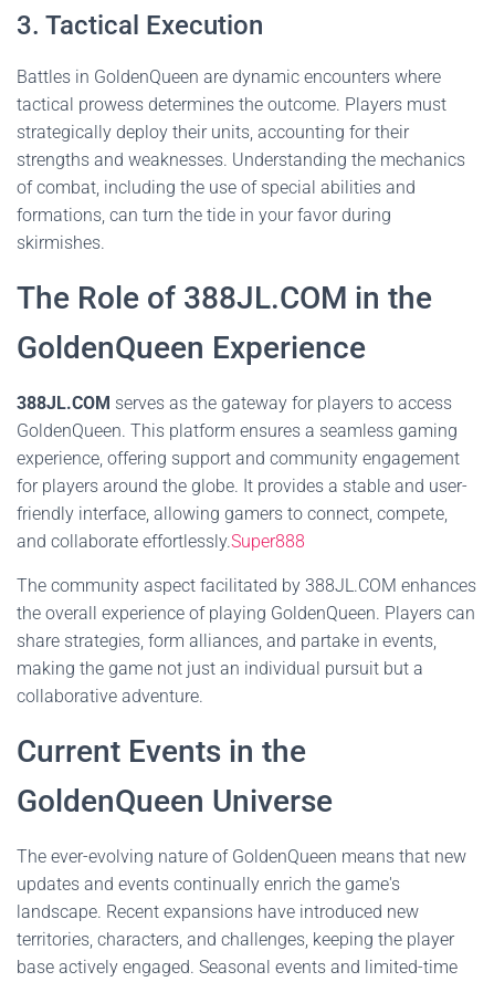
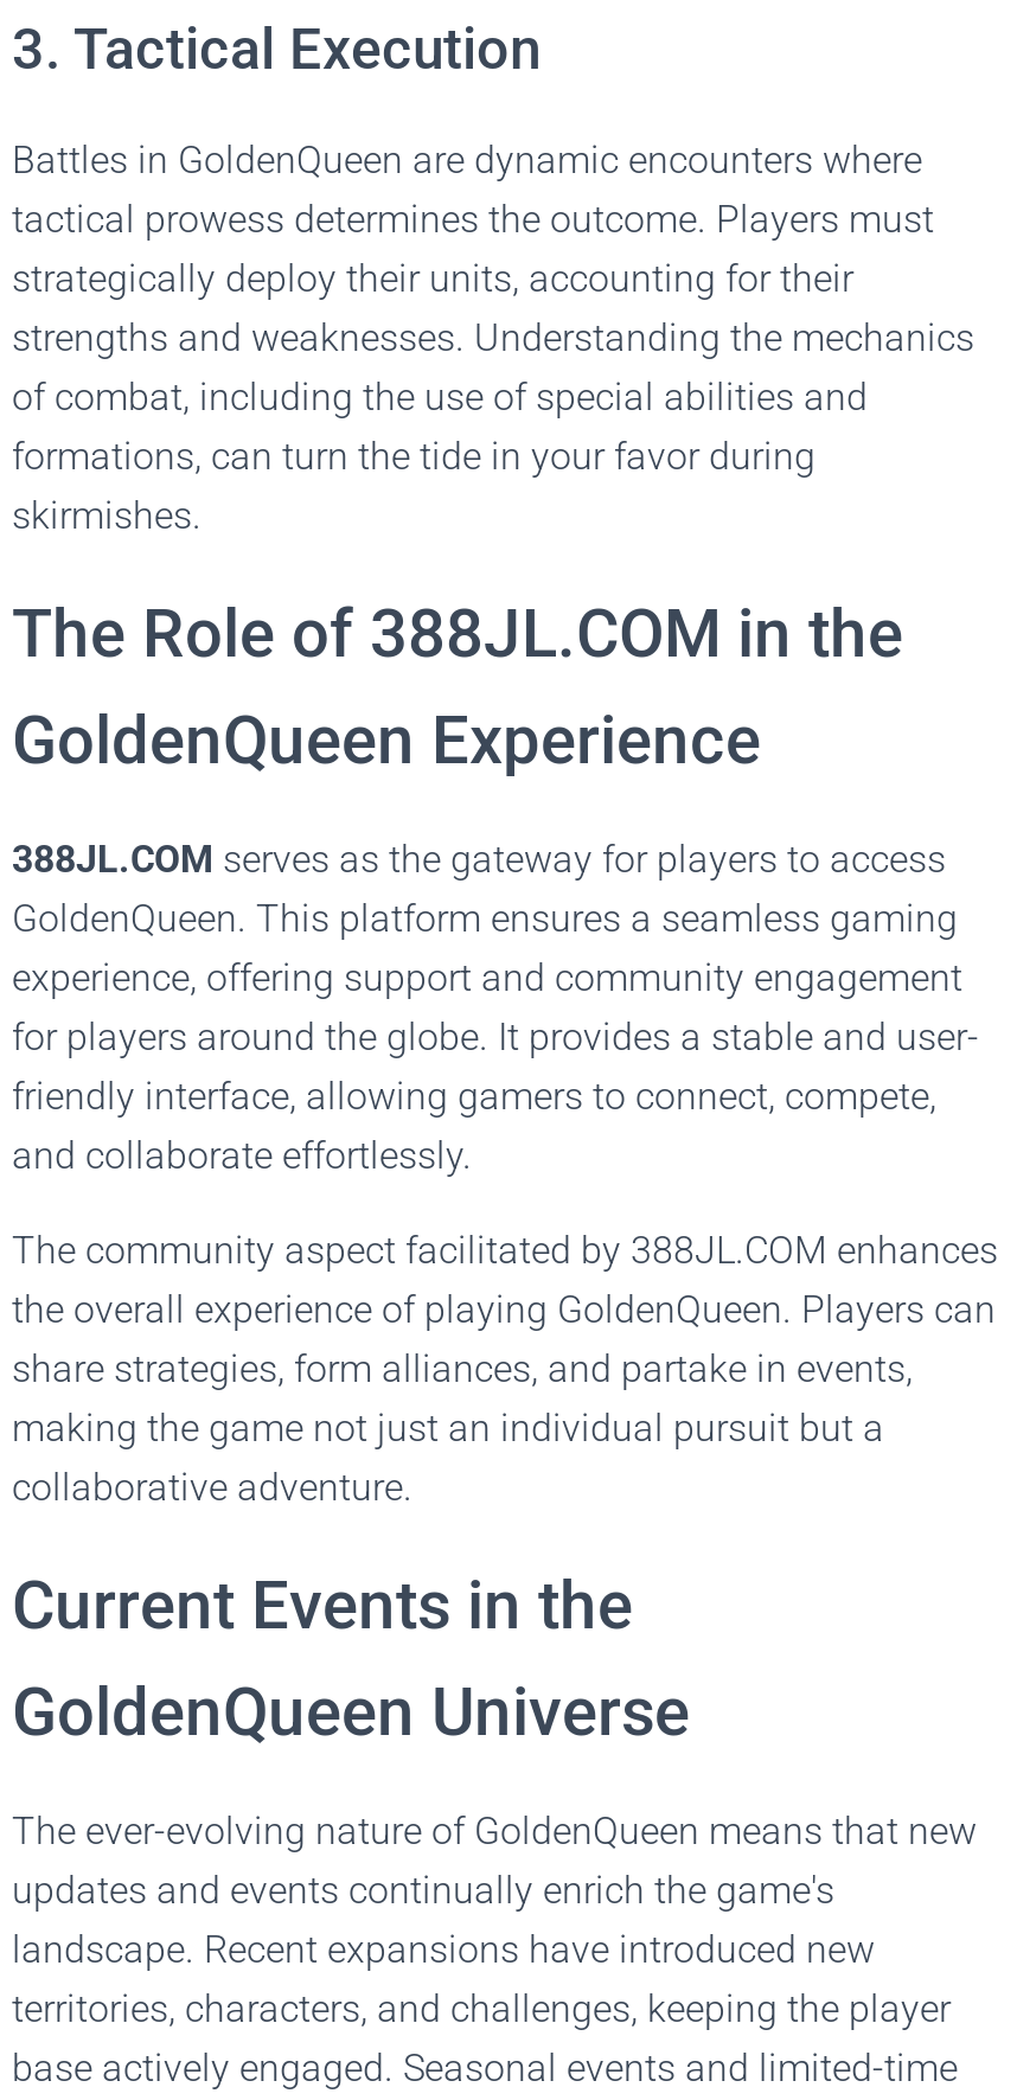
- and collaborate effortlessly.Super888
+ and collaborate effortlessly.
